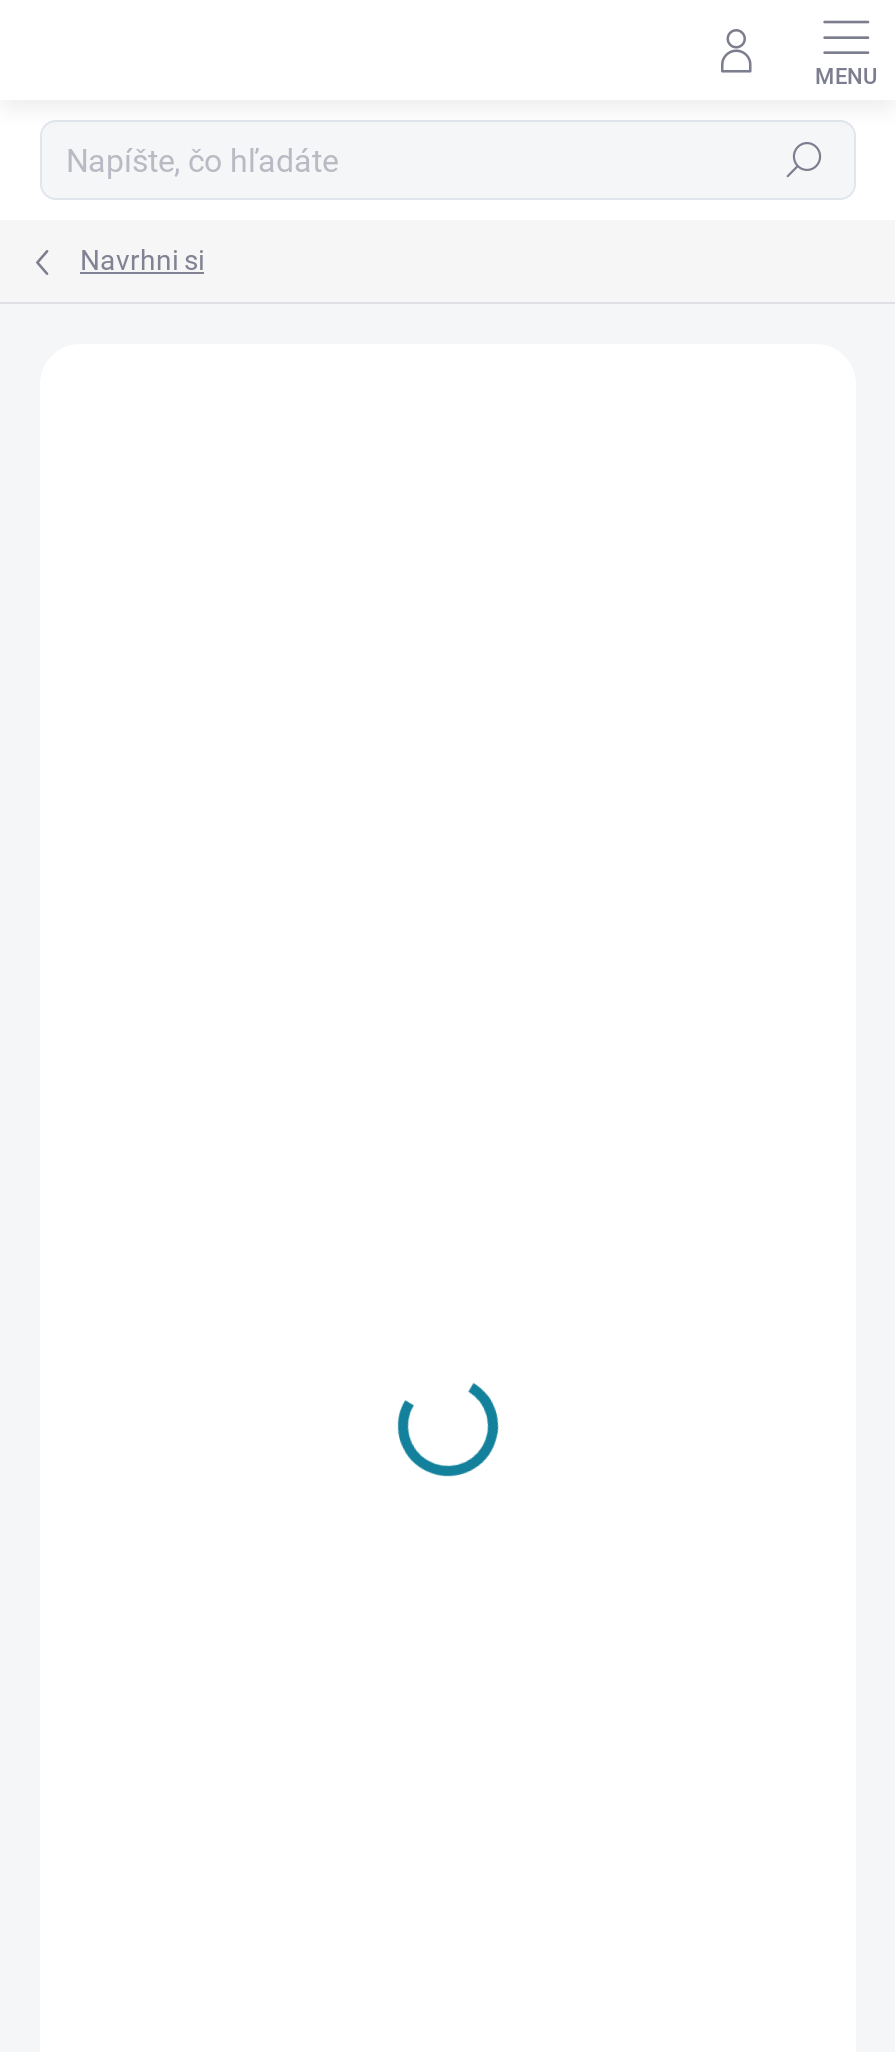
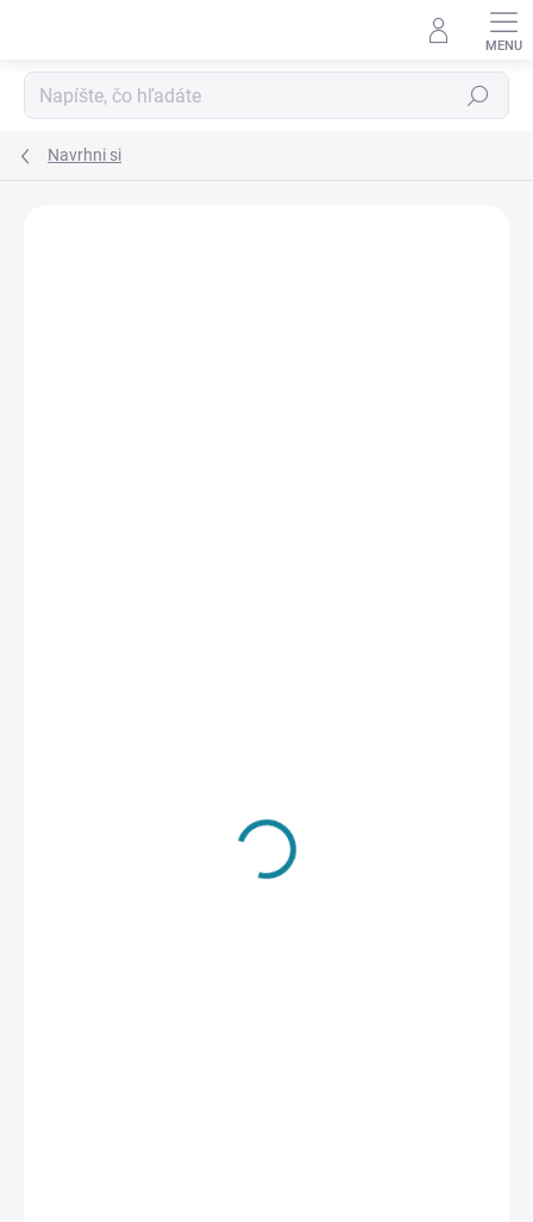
- [image]
+ [image]
